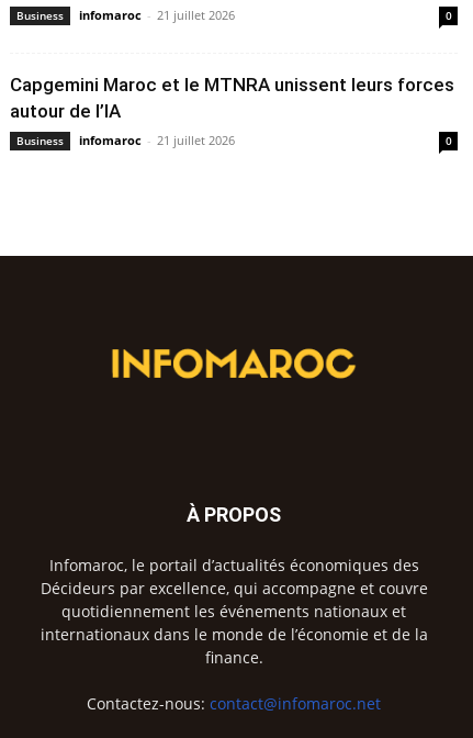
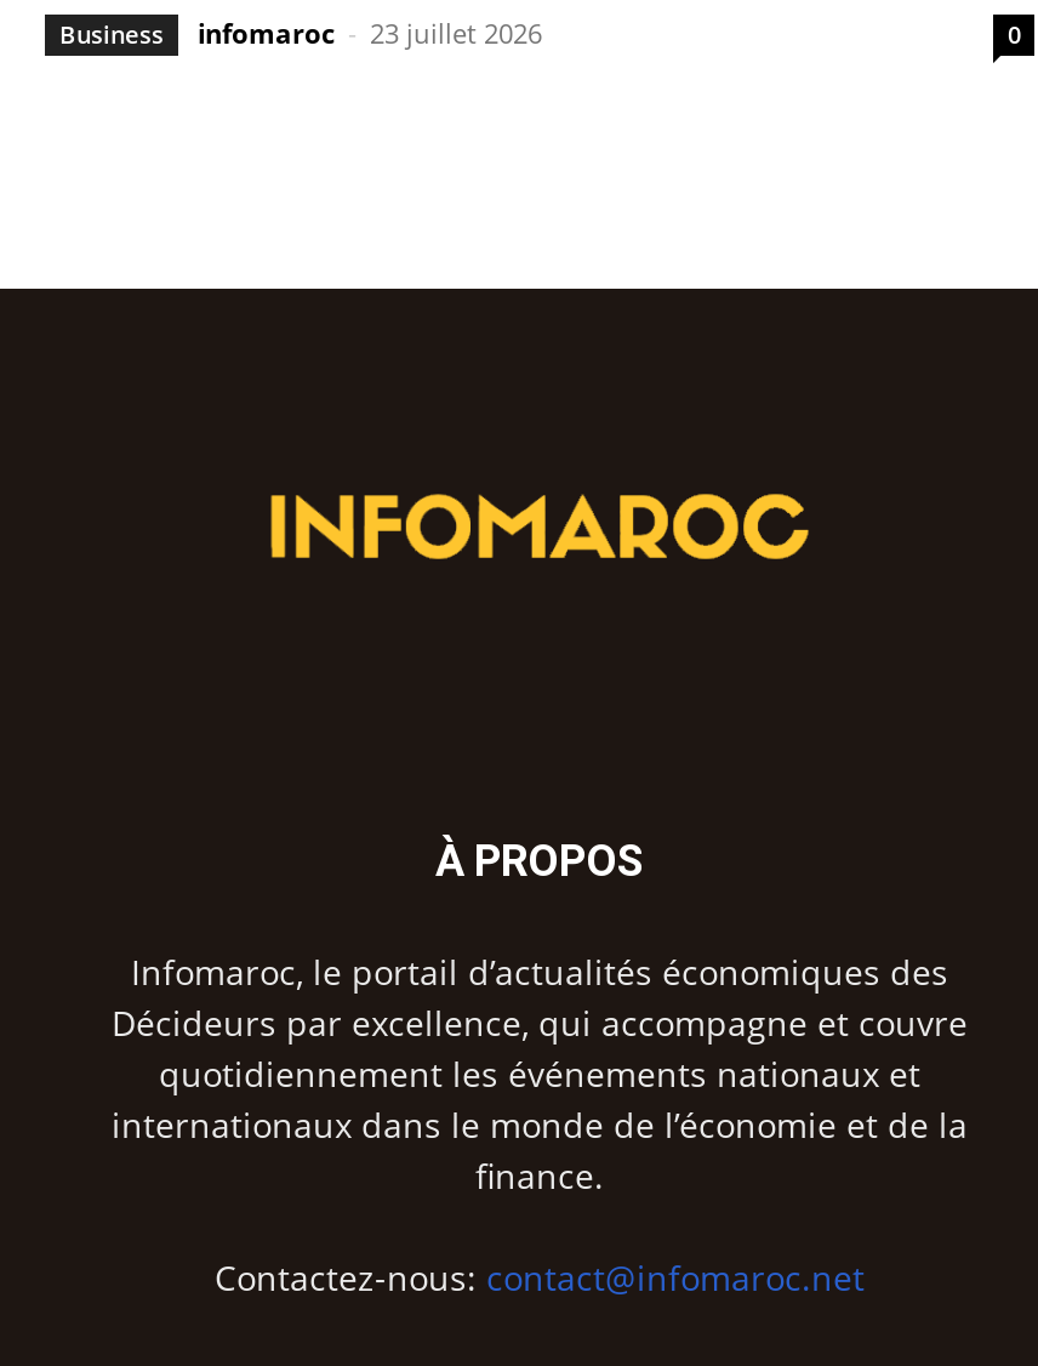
- infomaroc - 21 juillet 2026
- 0
- Capgemini Maroc et le MTNRA unissent leurs forces
- autour de l’IA
- Business
- infomaroc - 21 juillet 2026
+ infomaroc - 23 juillet 2026
